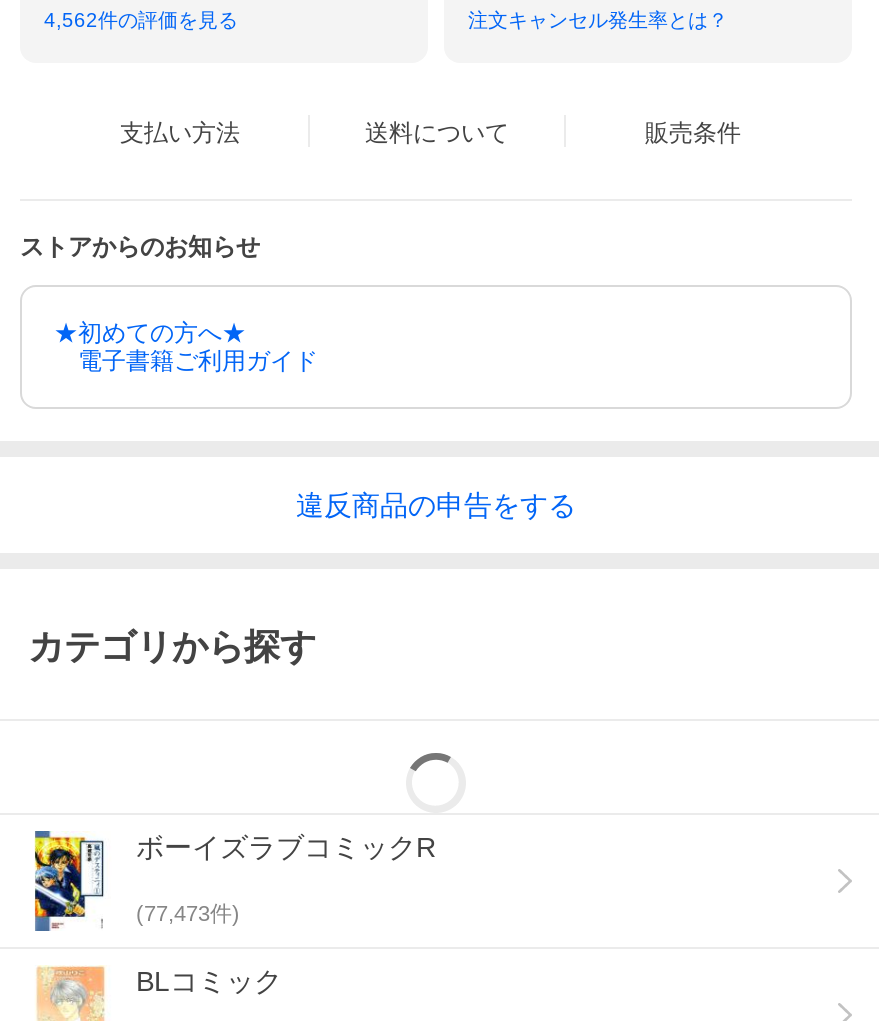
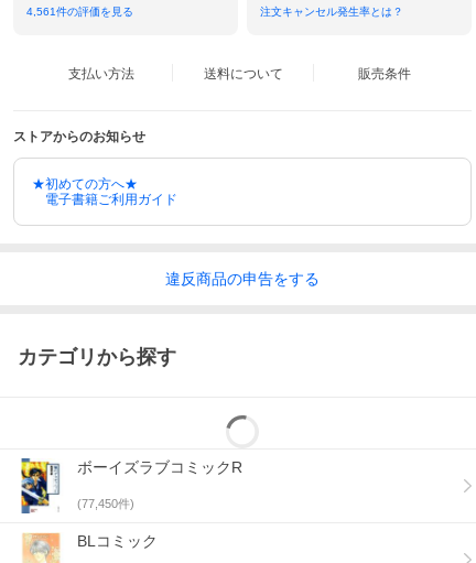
- 4,562件の評価を見る
+ 4,561件の評価を見る

- (77,473件)
+ (77,450件)
